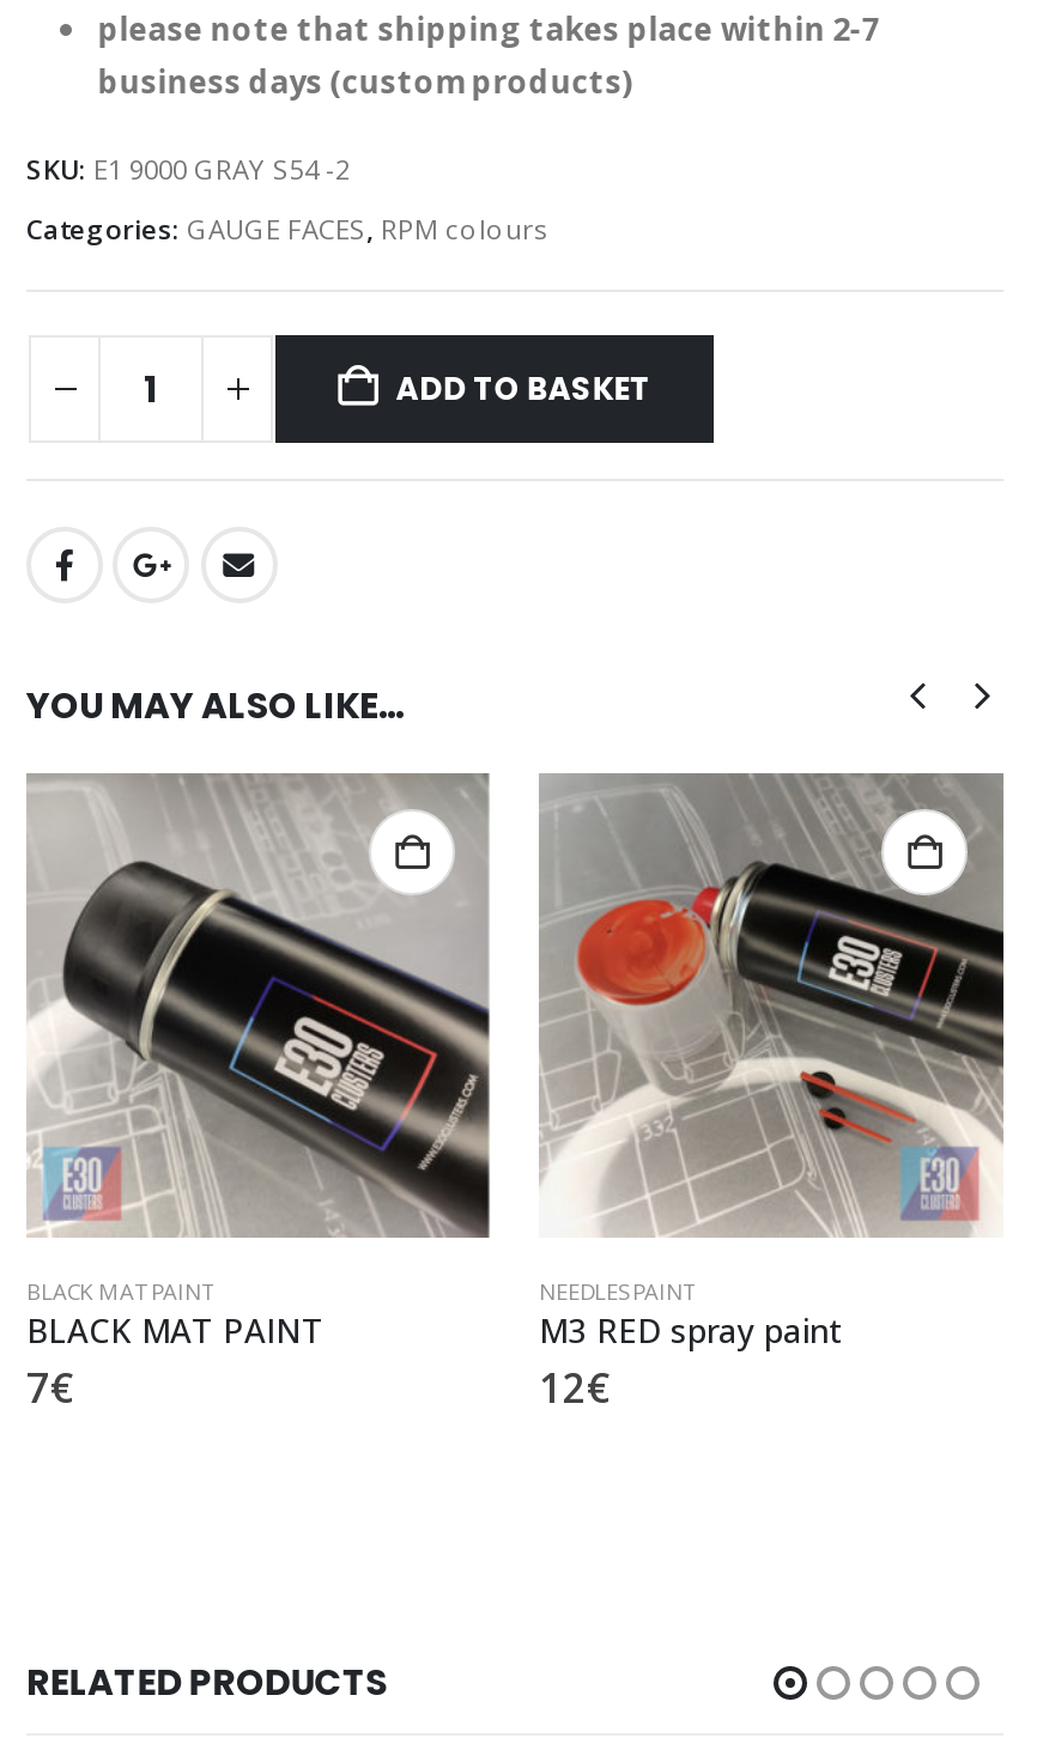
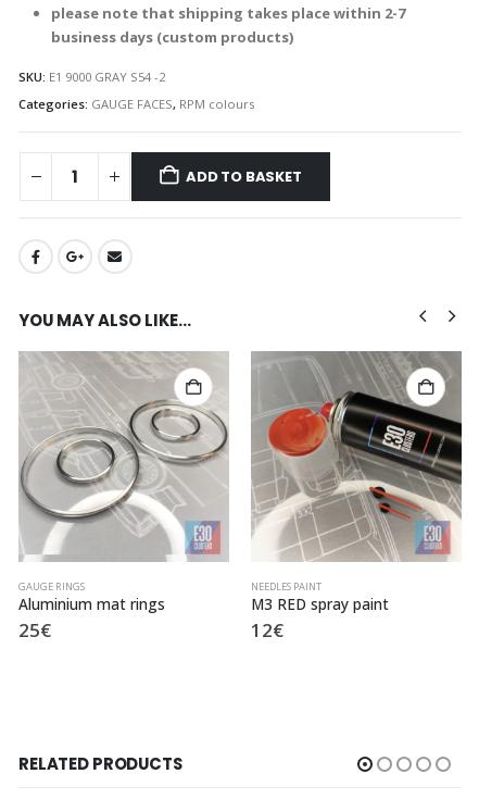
- [image]
- BLACK MAT PAINT
- BLACK MAT PAINT
- 7€
+ [image]
+ GAUGE RINGS
+ Aluminium mat rings
+ 25€
